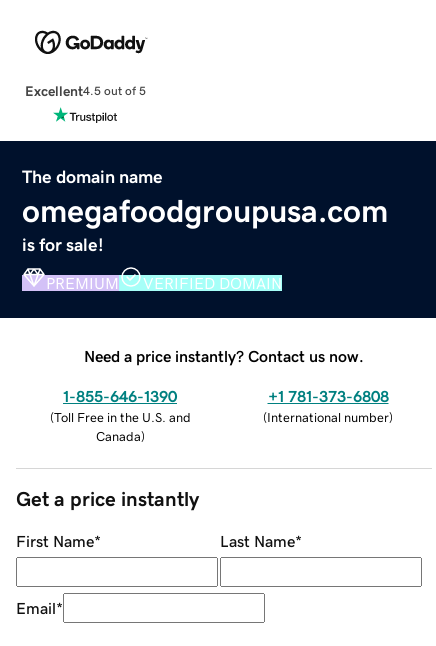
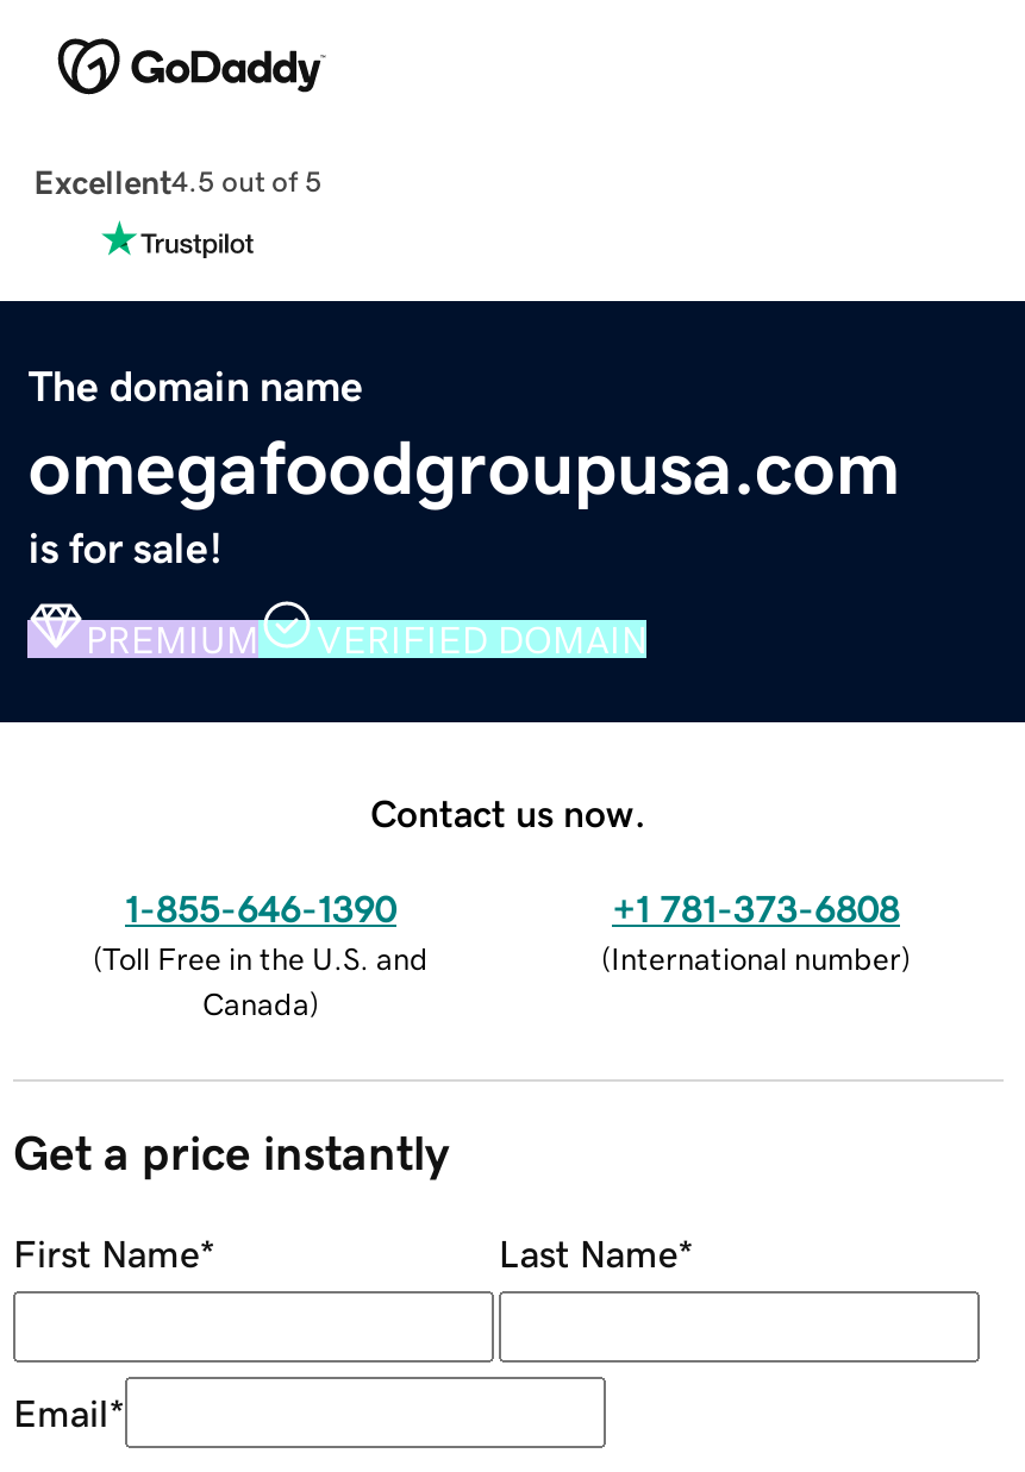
- Need a price instantly? Contact us now.
+ Contact us now.
